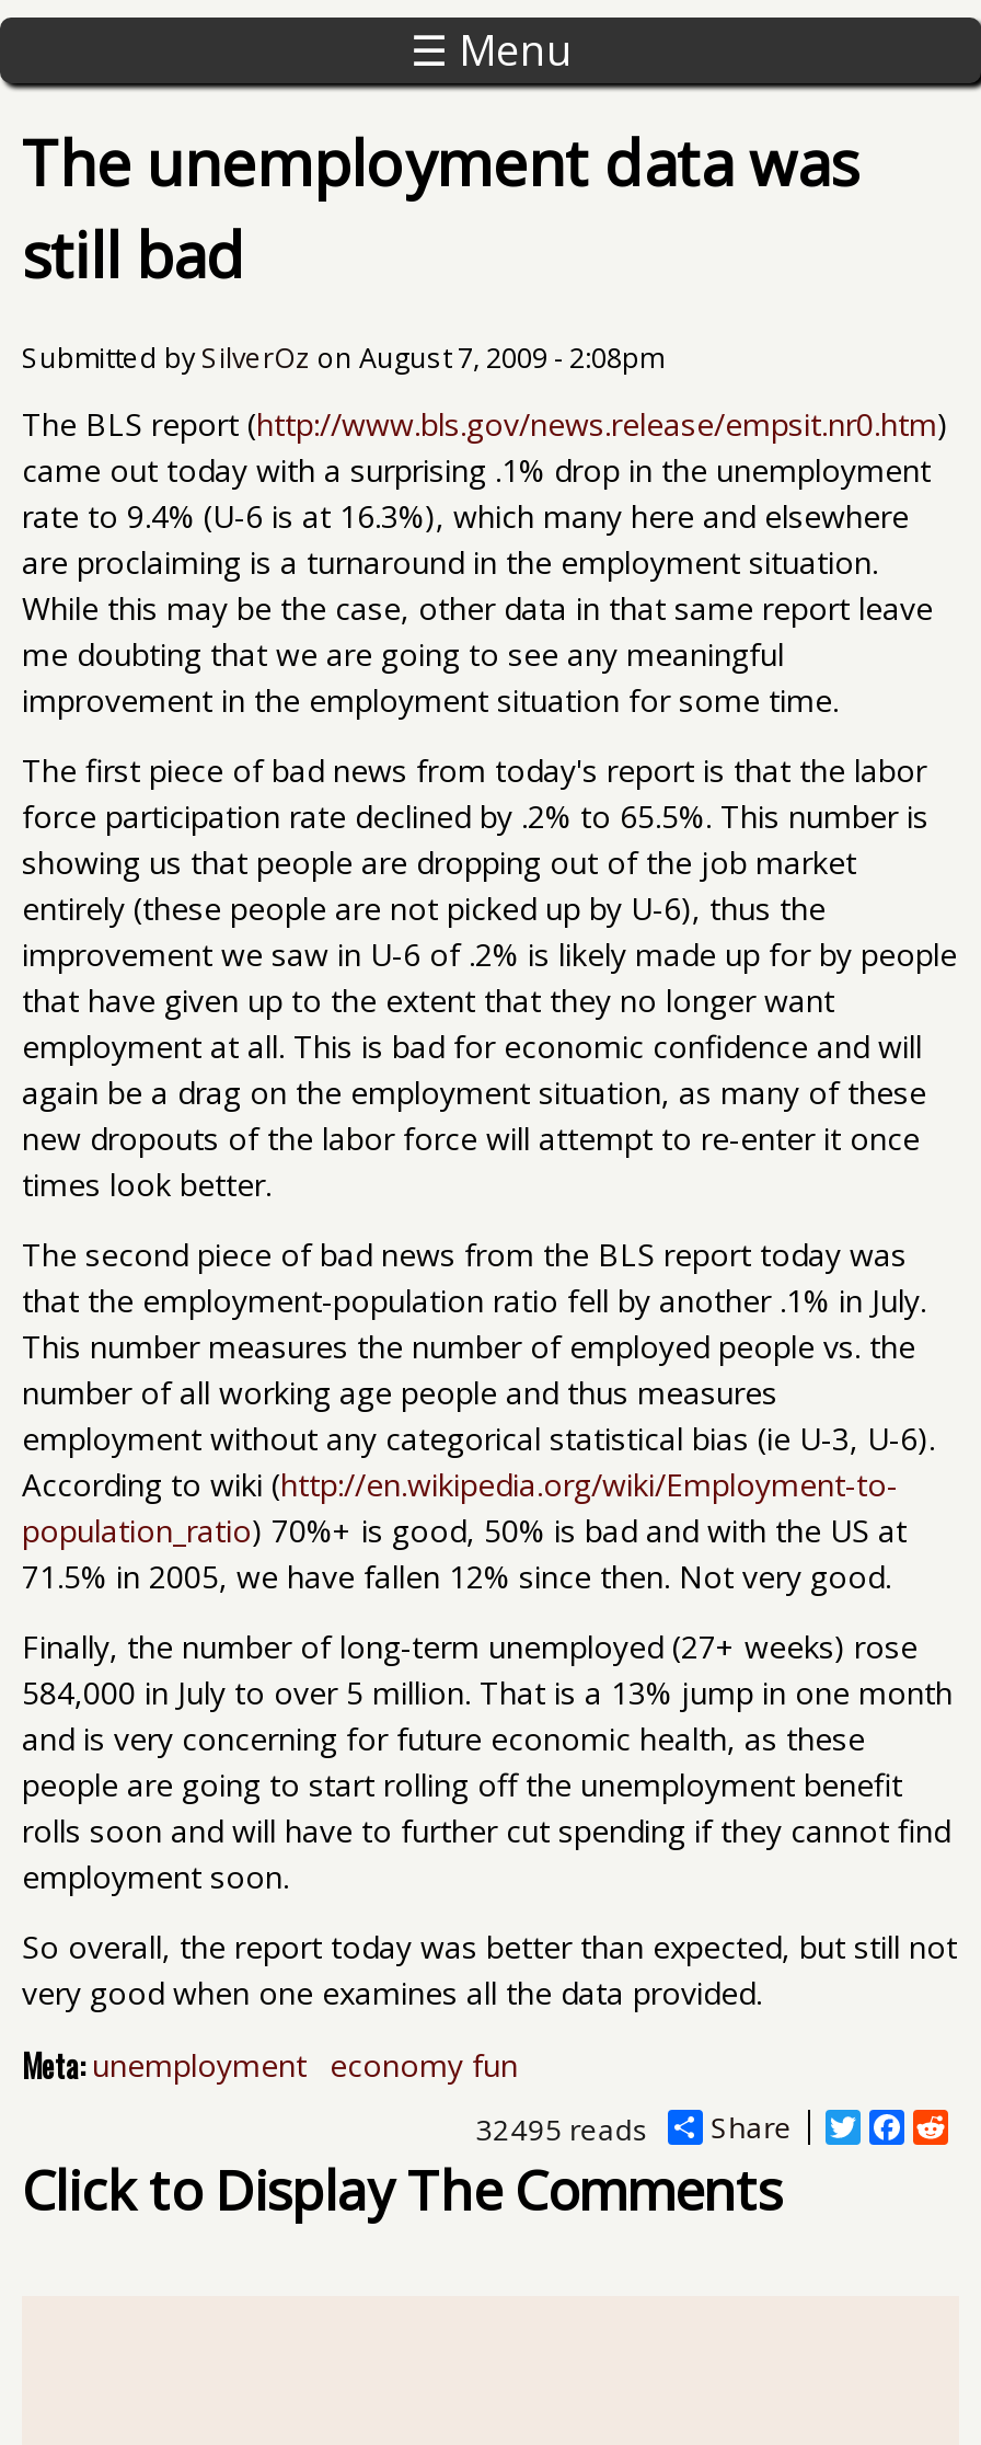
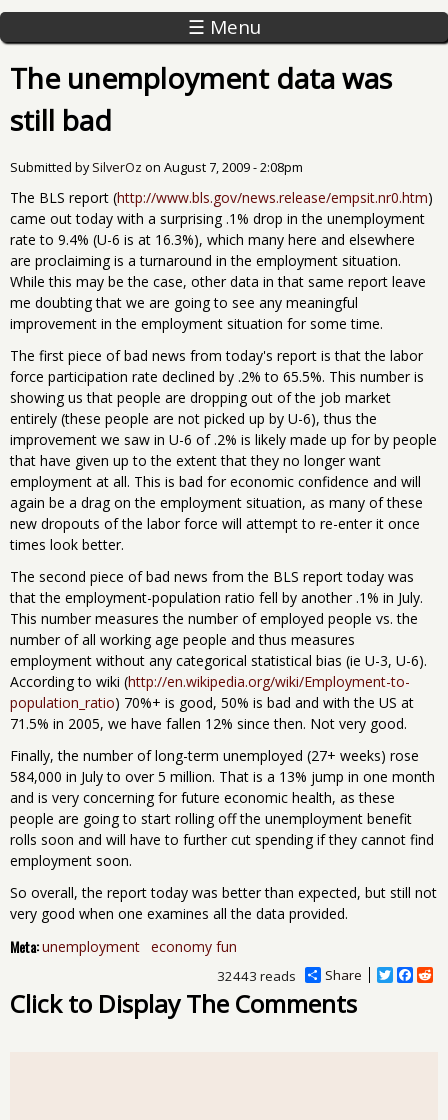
- 32495 reads
+ 32443 reads
